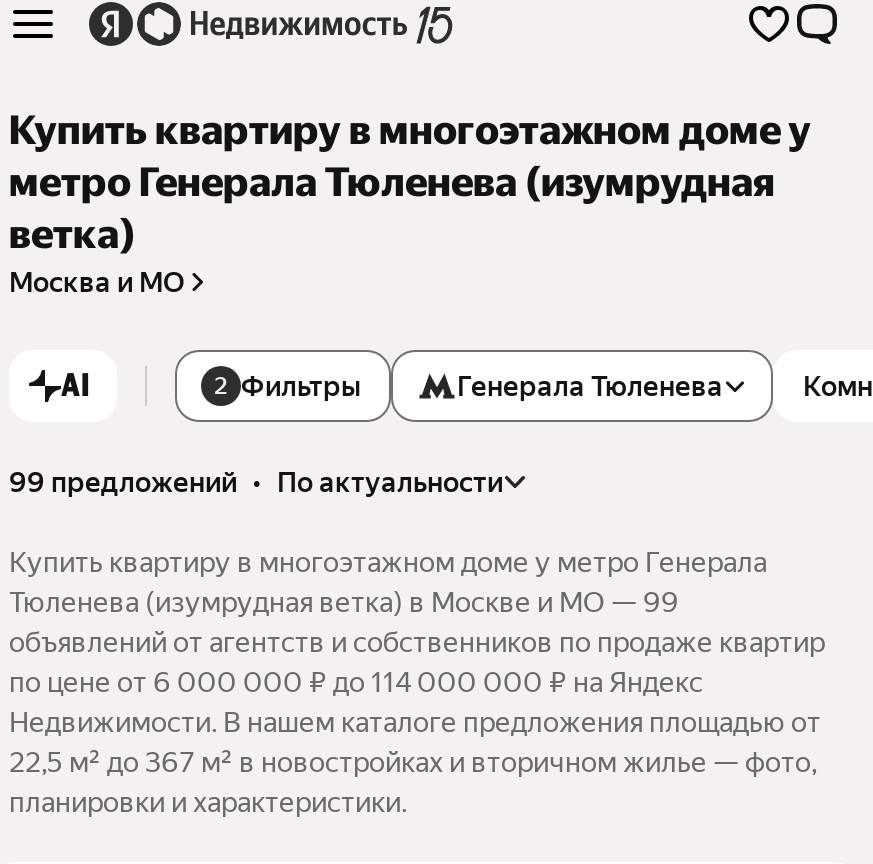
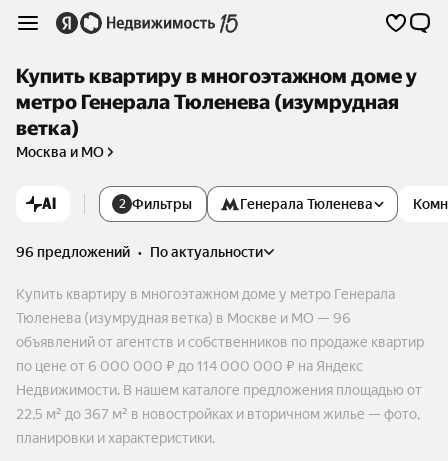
- 99 предложений • по актуальности
+ 96 предложений • по актуальности

- Тюленева (изумрудная ветка) в Москве и МО — 99
+ Тюленева (изумрудная ветка) в Москве и МО — 96
